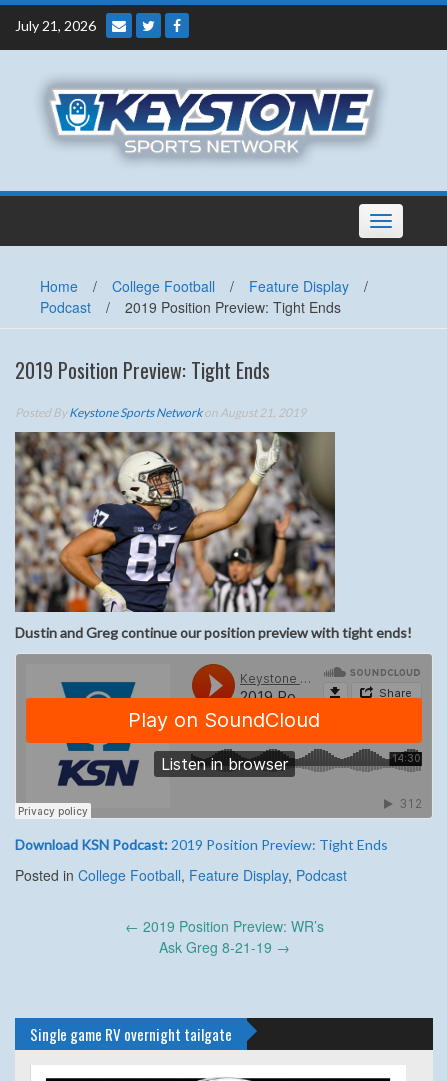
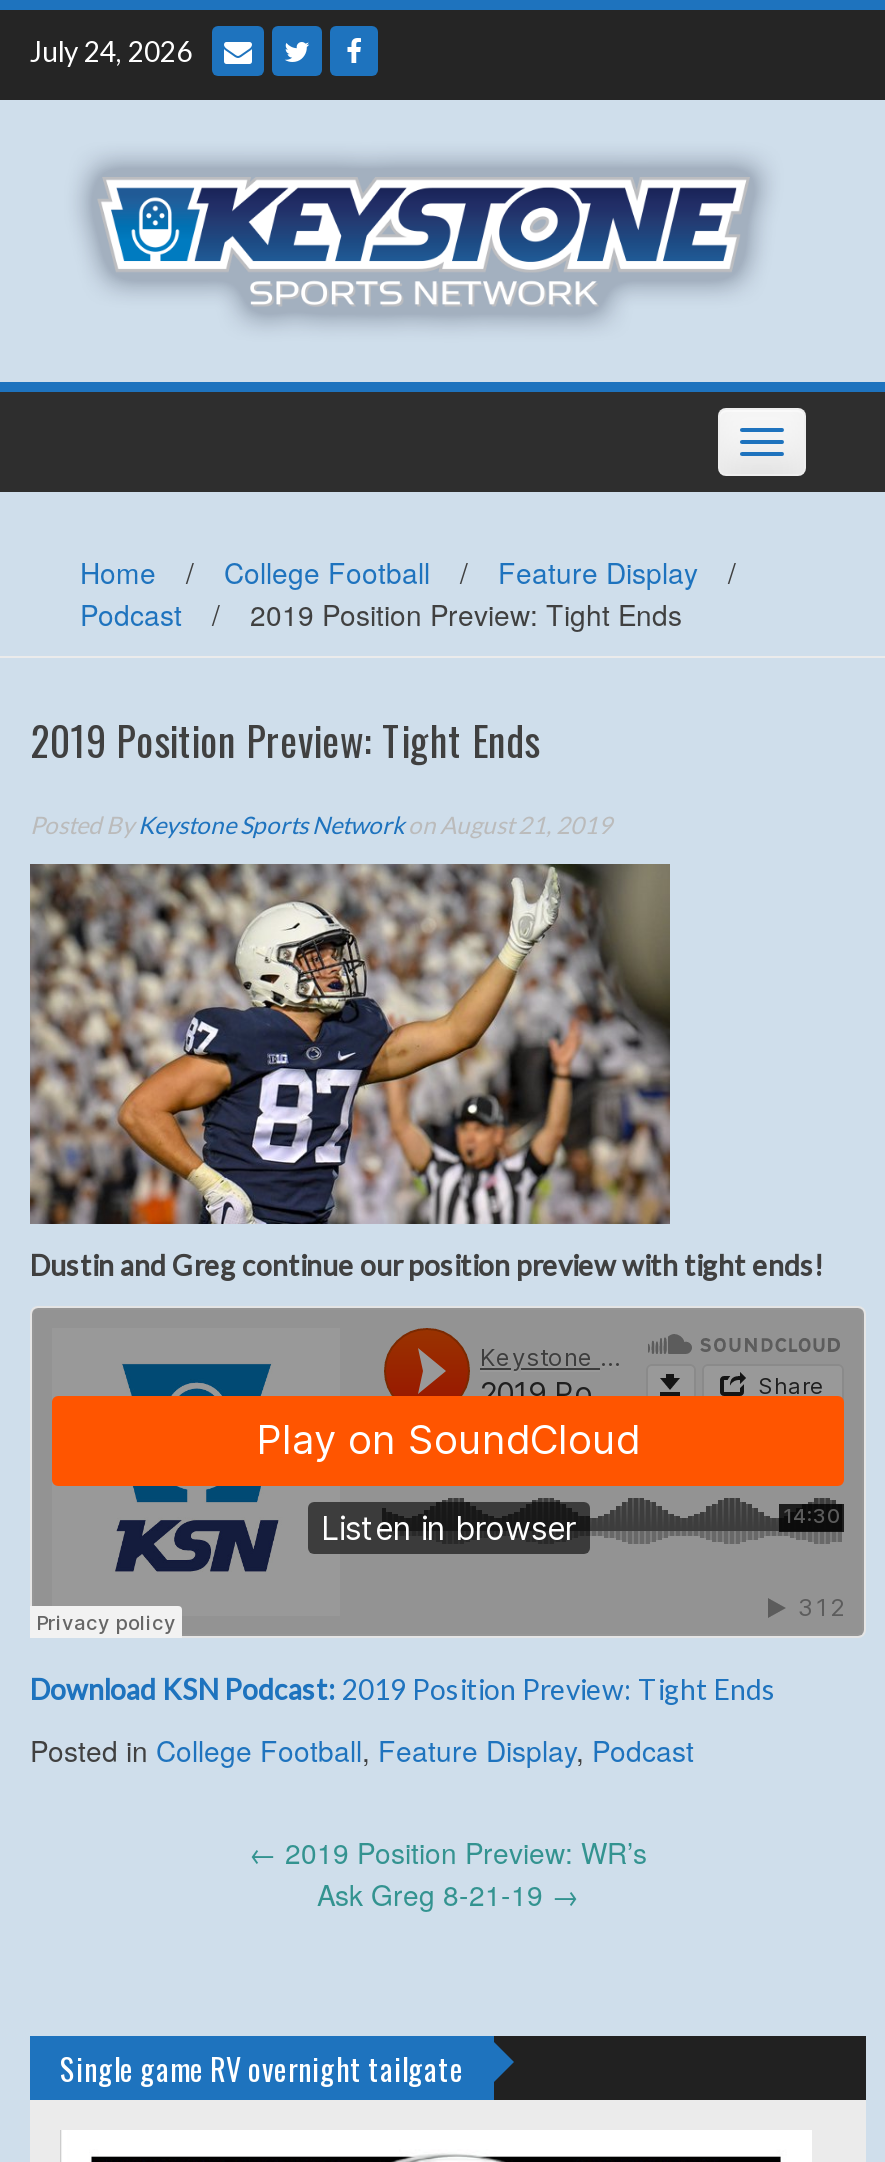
- July 21, 2026
+ July 24, 2026
